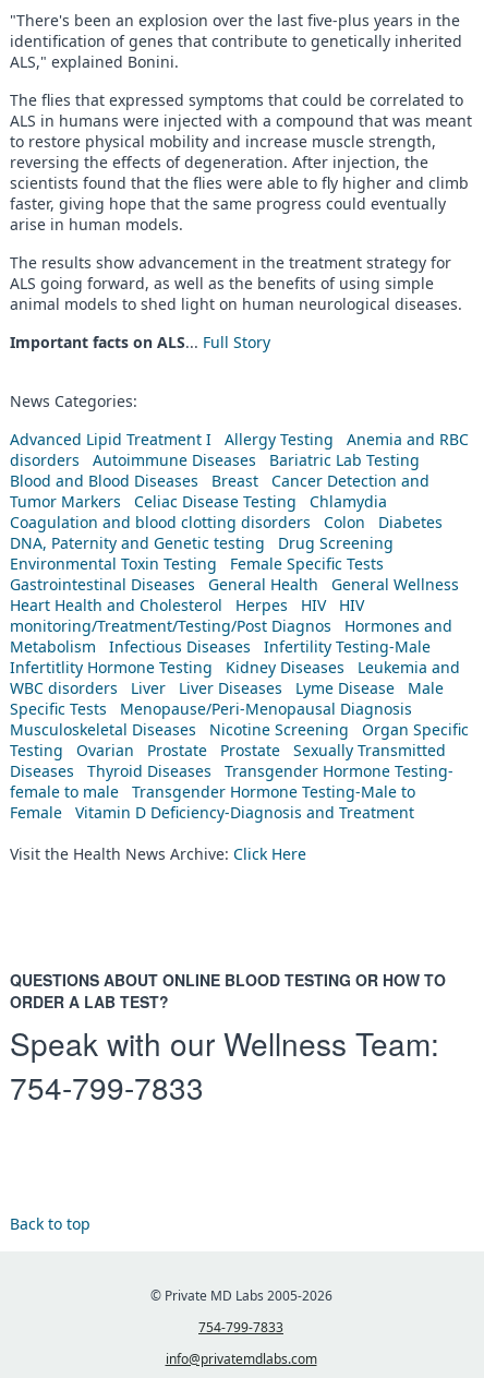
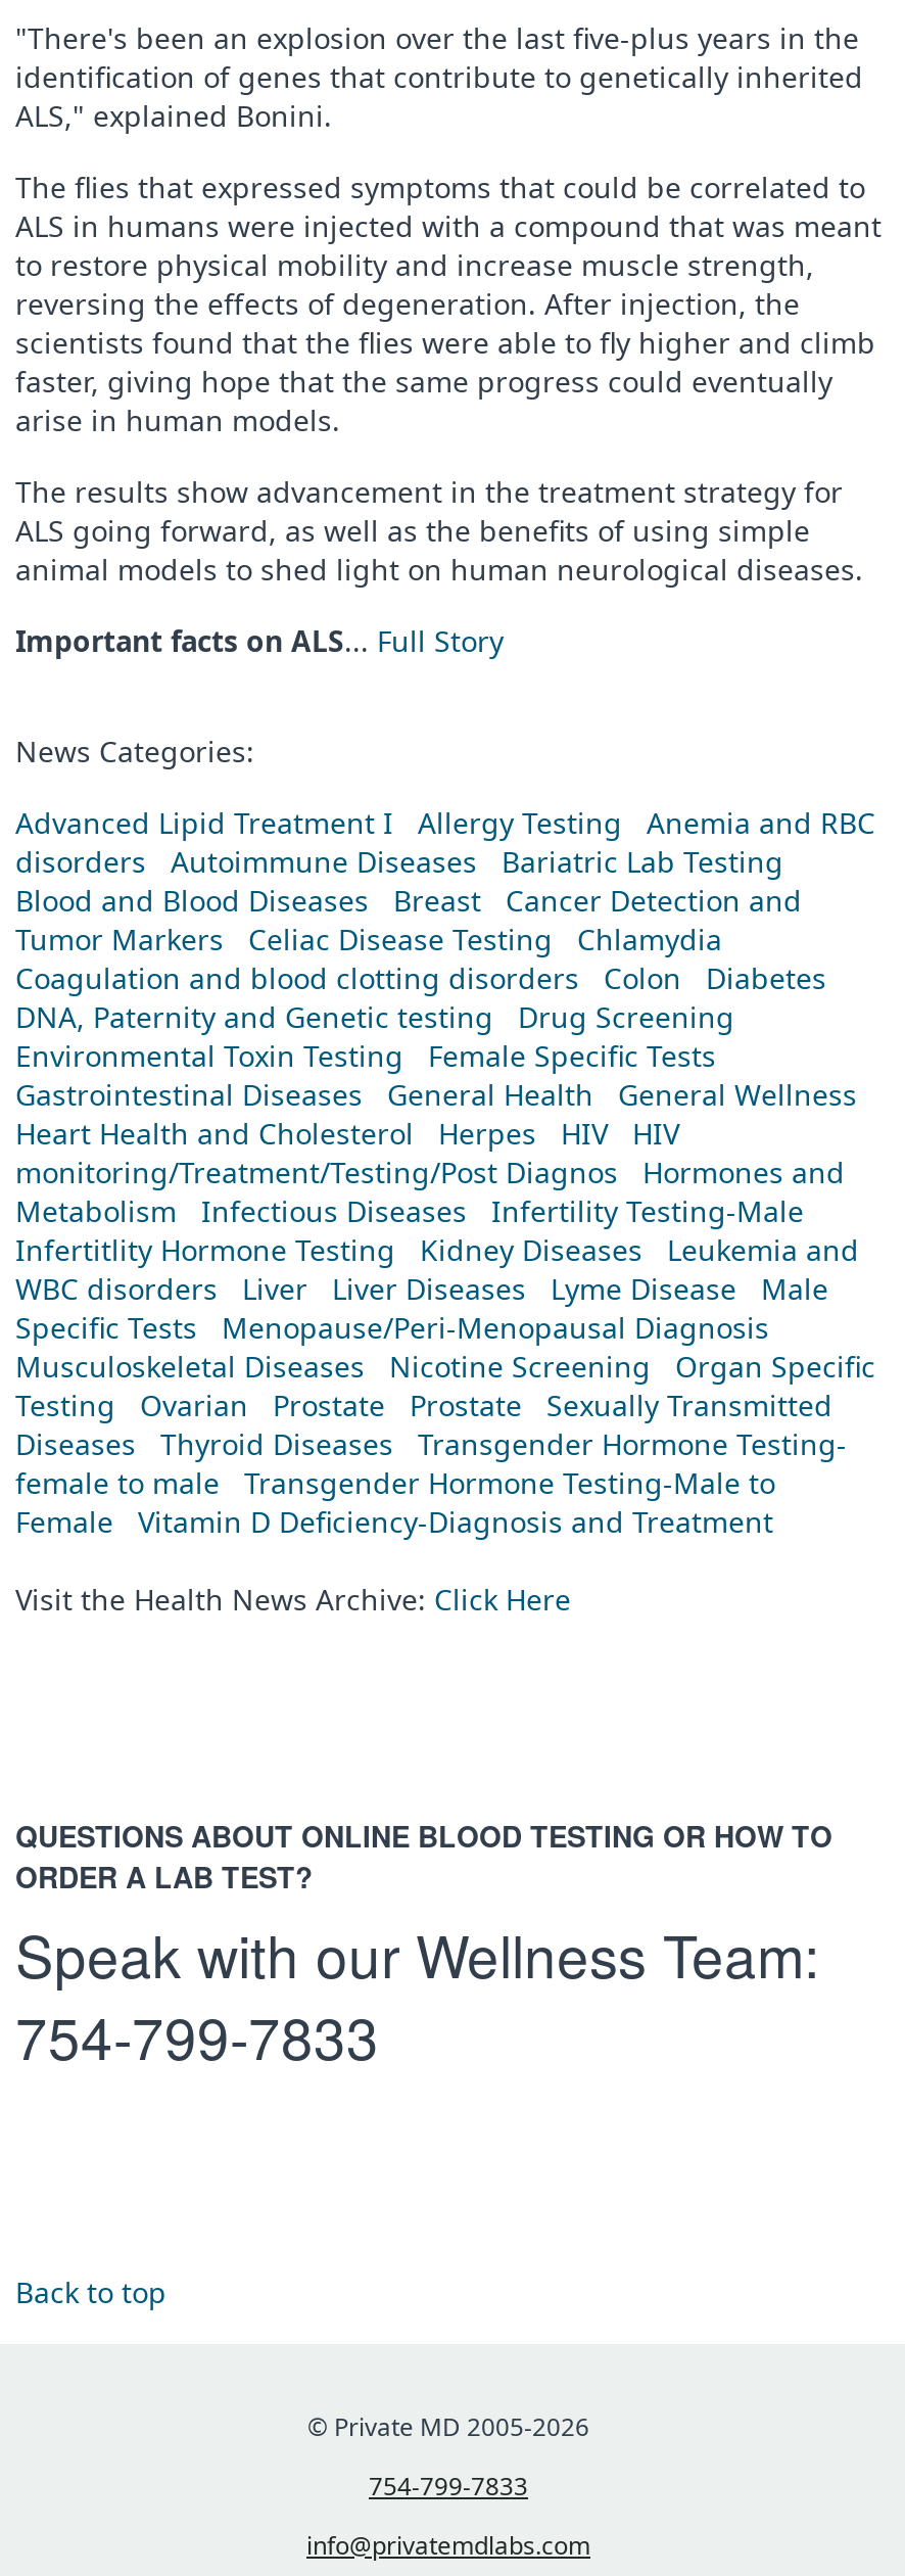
- © Private MD Labs 2005-2026
+ © Private MD 2005-2026
